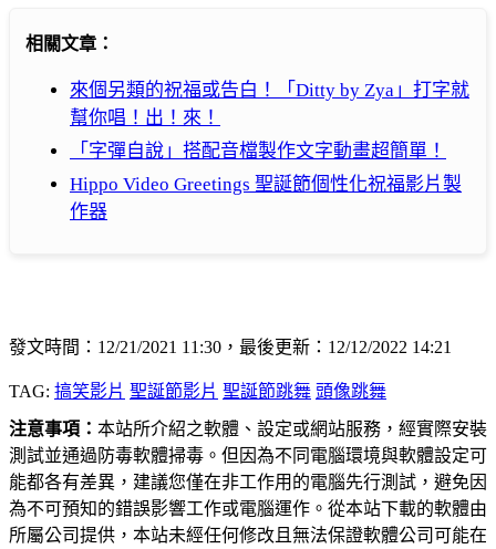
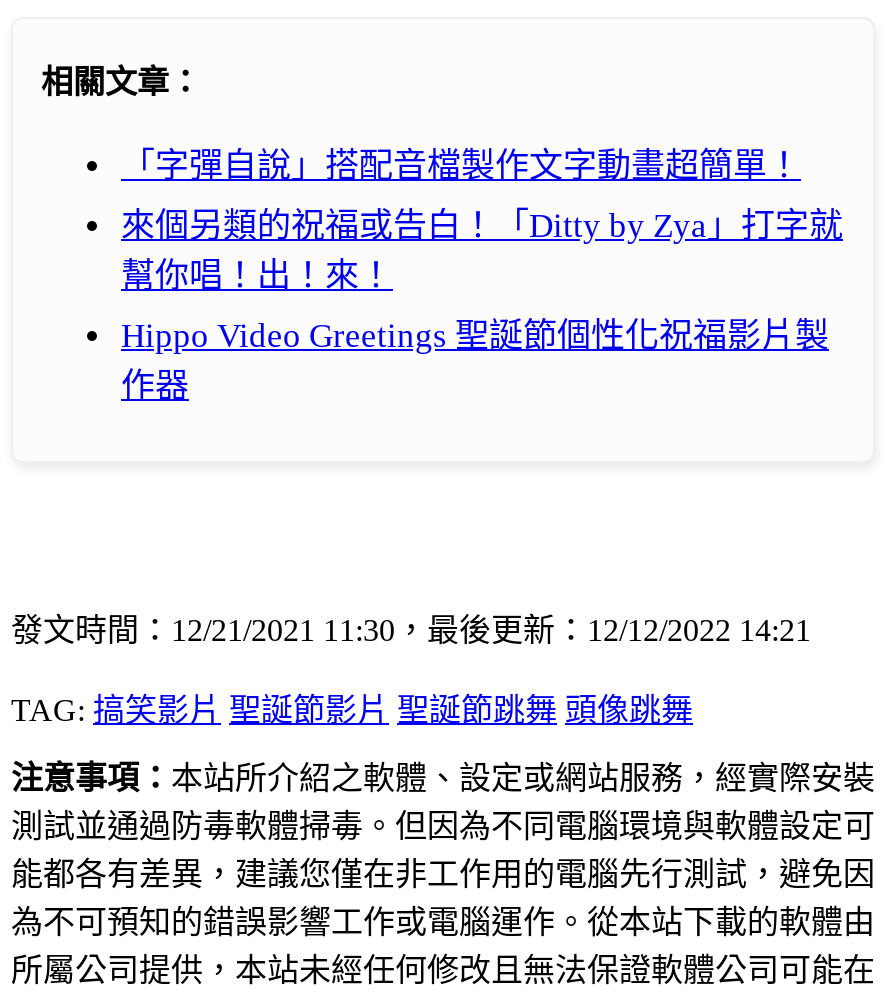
moved down: 來個另類的祝福或告白！「Ditty by Zya」打字就 | 幫你唱！出！來！

moved up: 「字彈自說」搭配音檔製作文字動畫超簡單！
